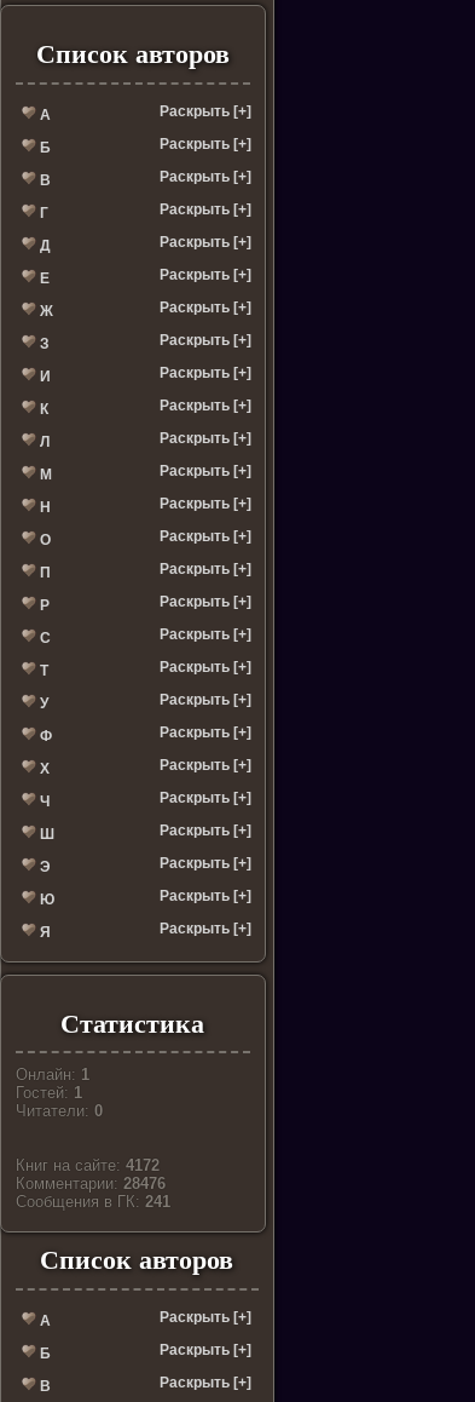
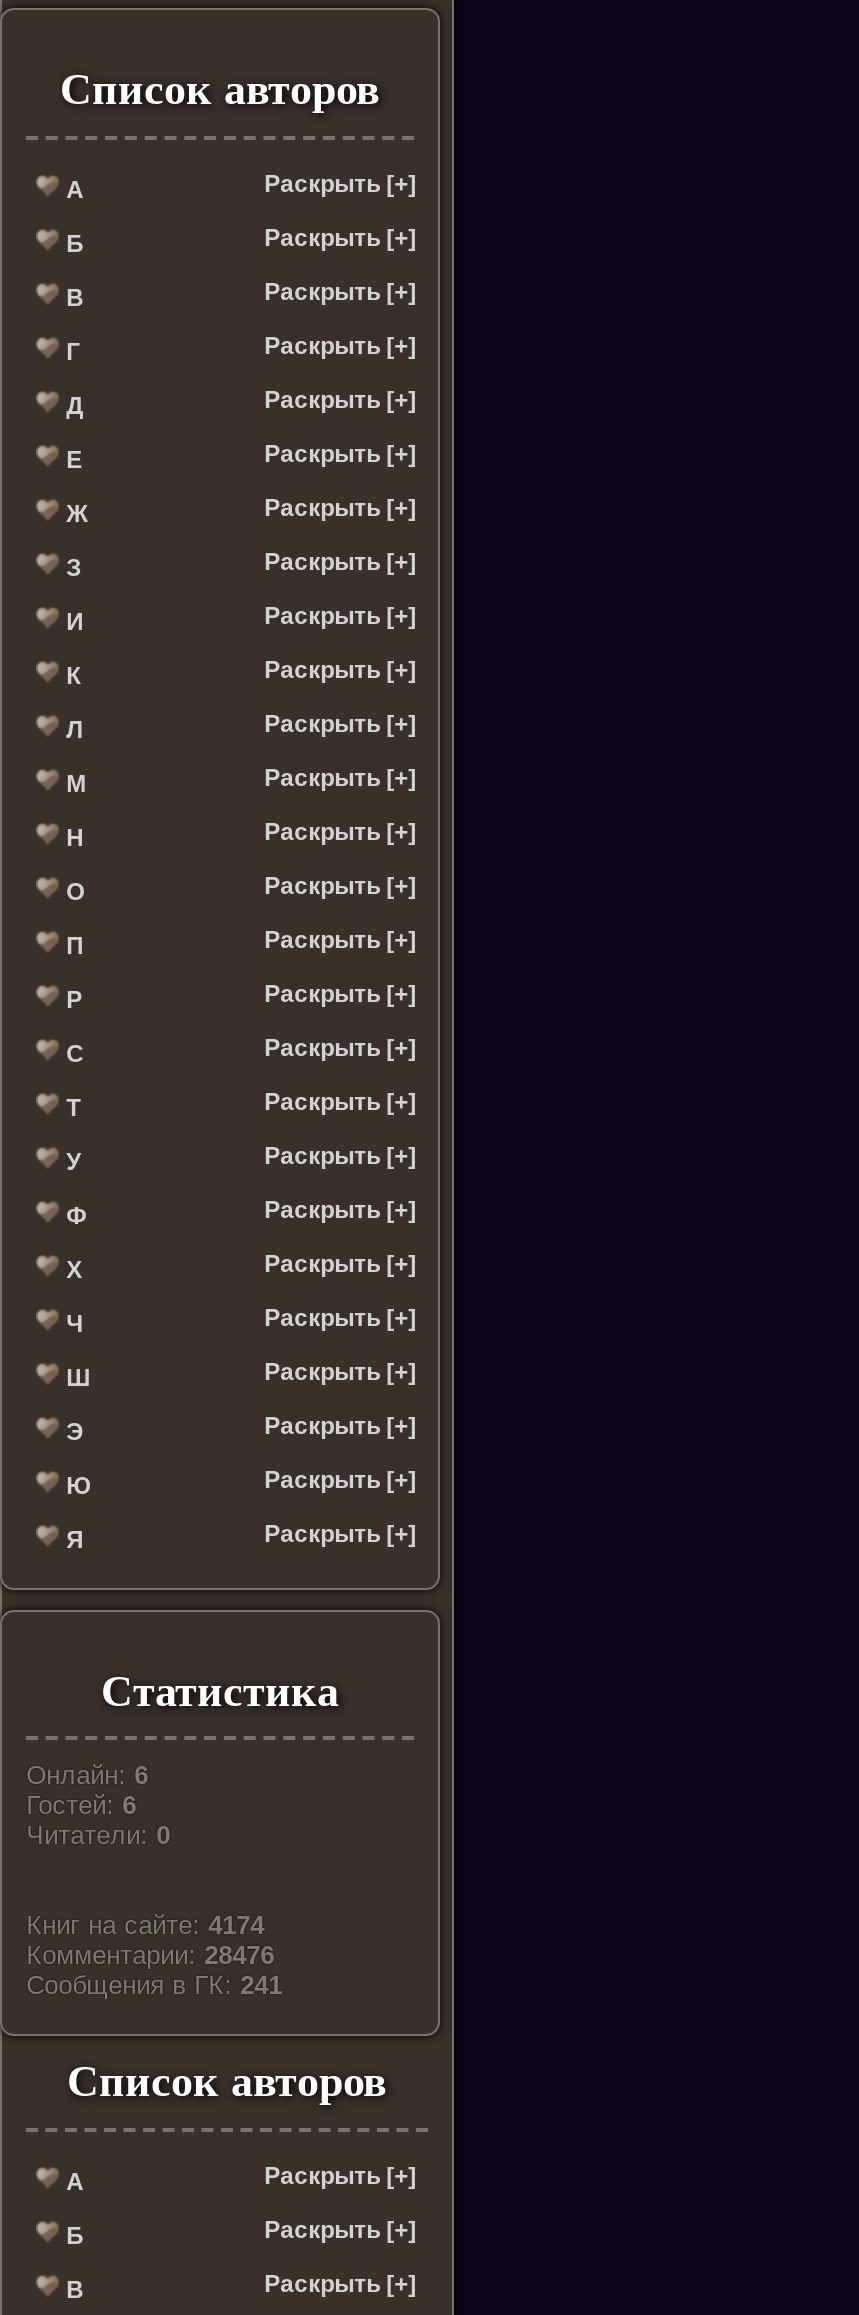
- Онлайн: 1
+ Онлайн: 6

- Гостей: 1
+ Гостей: 6

- Книг на сайте: 4172
+ Книг на сайте: 4174
